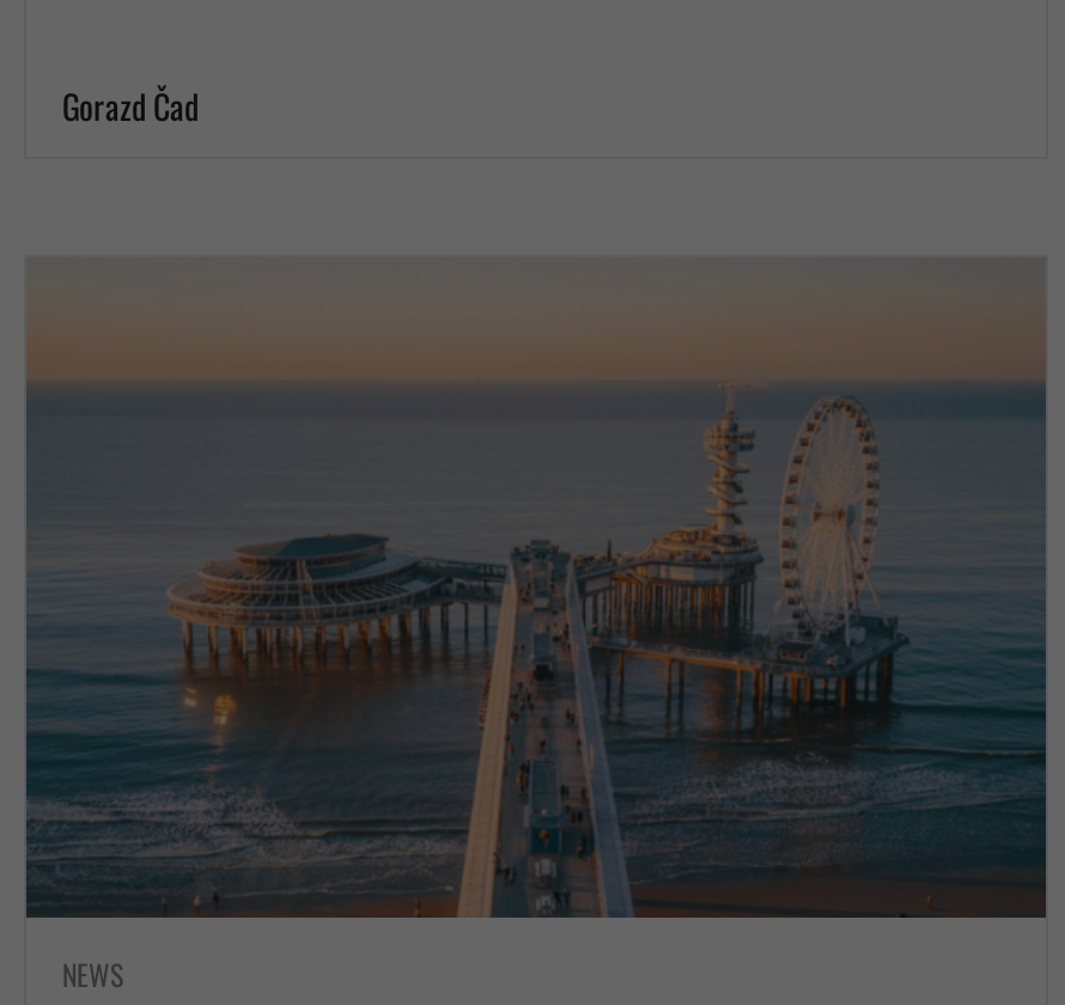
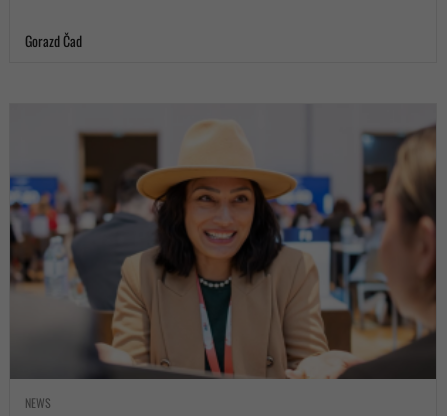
- [image]
+ [image]
